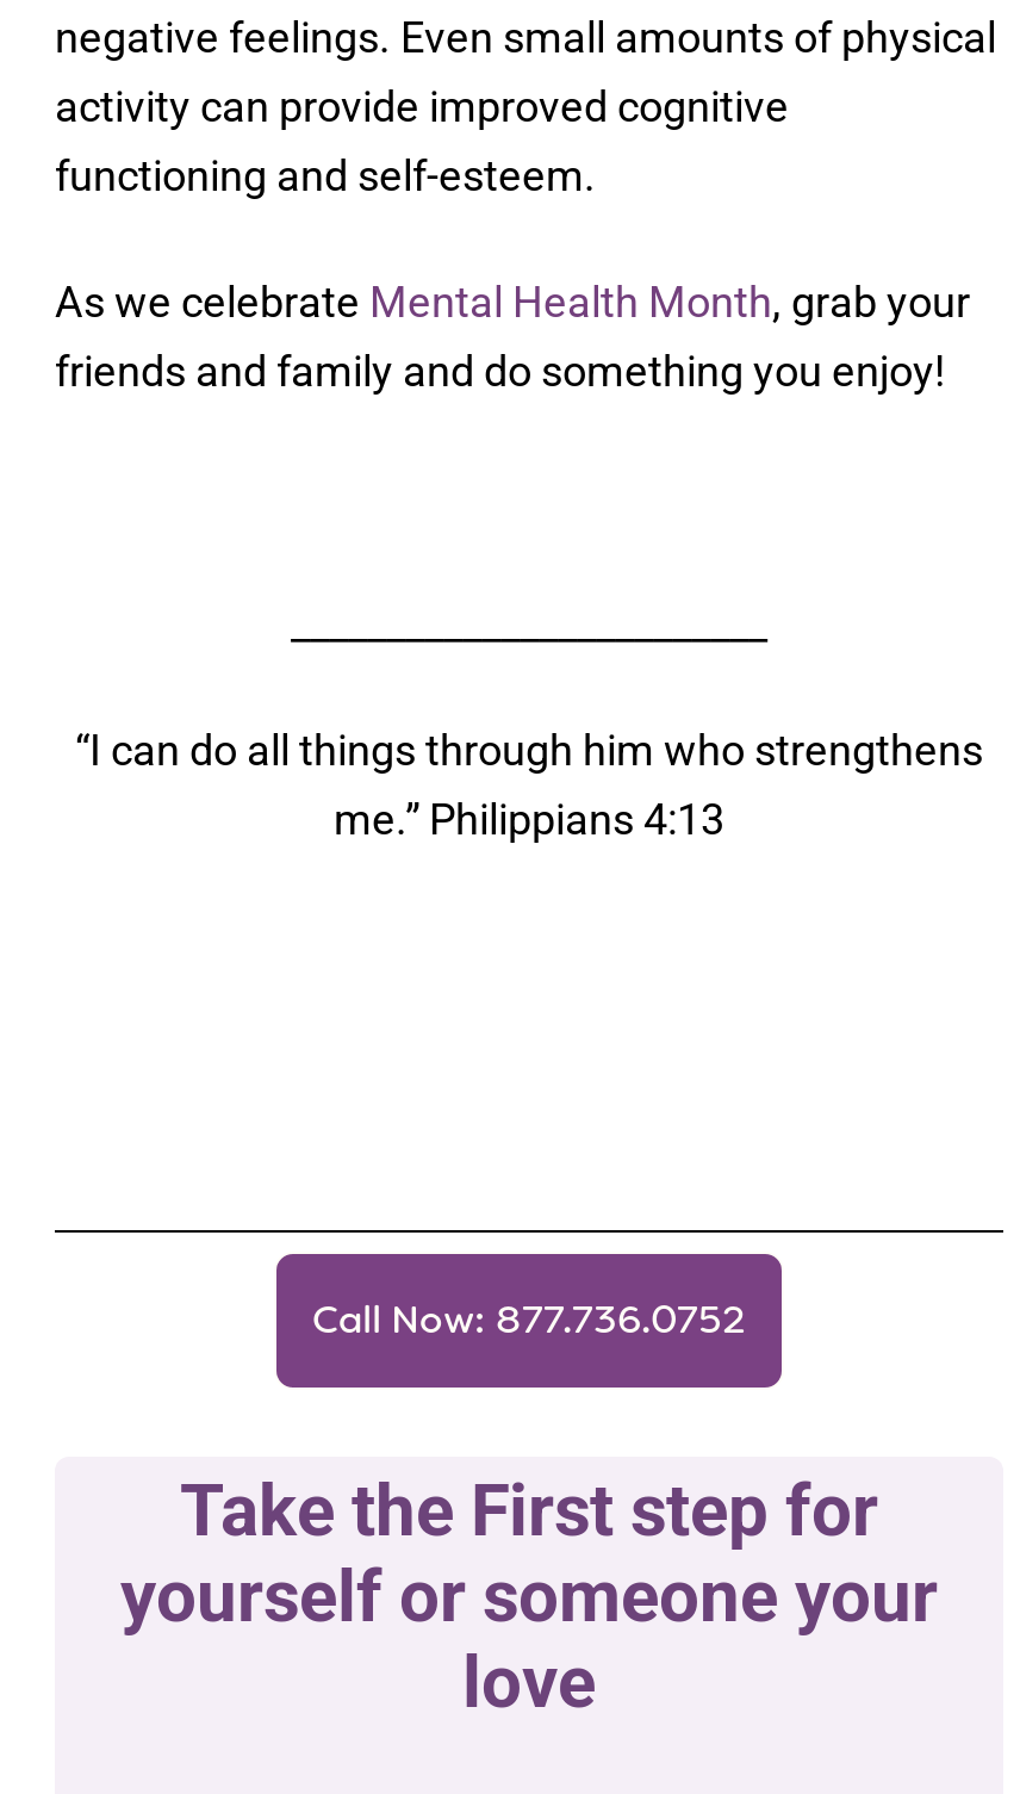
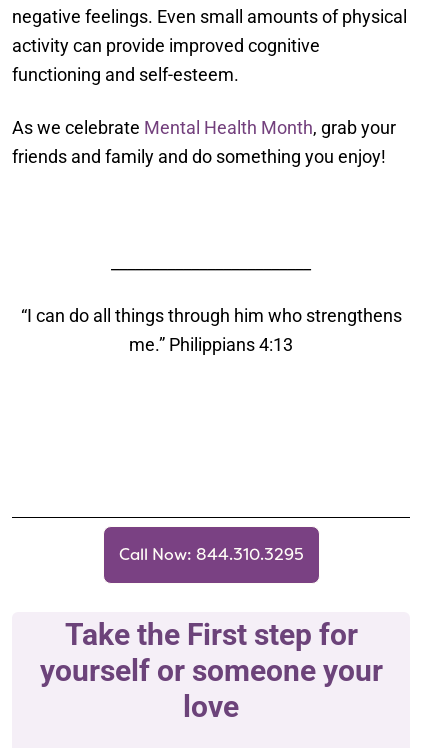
- Call Now: 877.736.0752
+ Call Now: 844.310.3295
